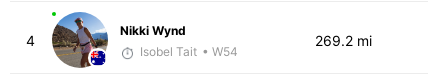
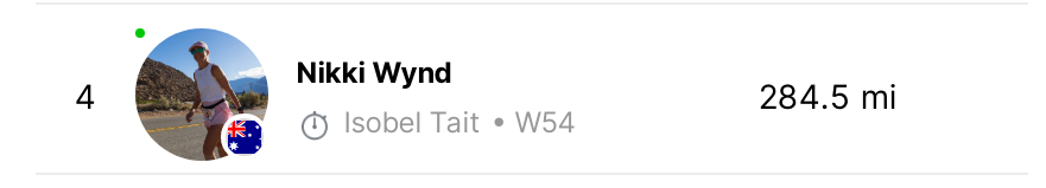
- 269.2 mi
+ 284.5 mi
